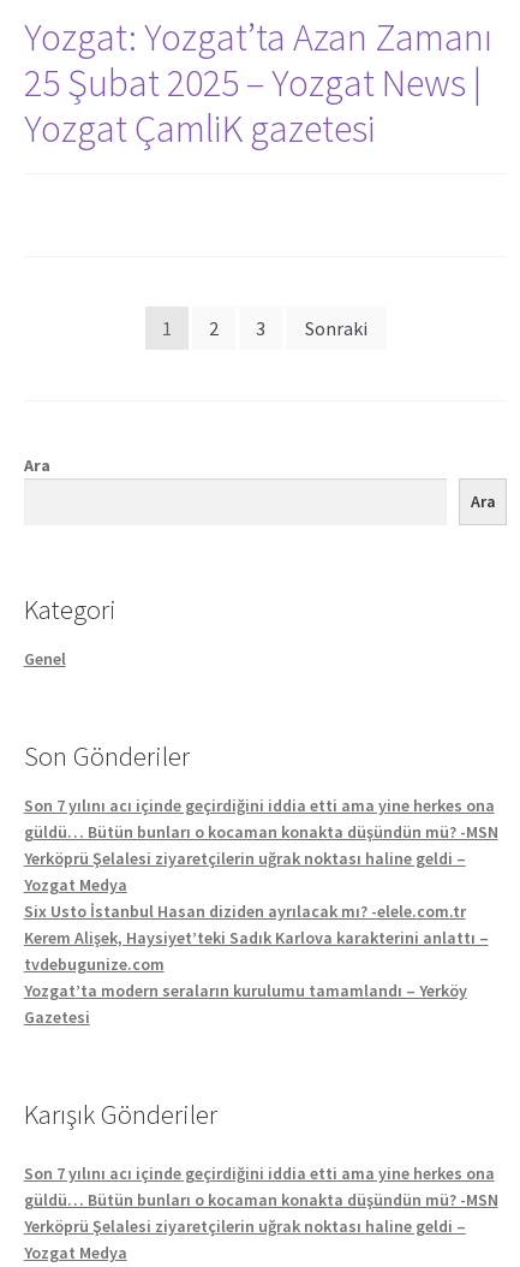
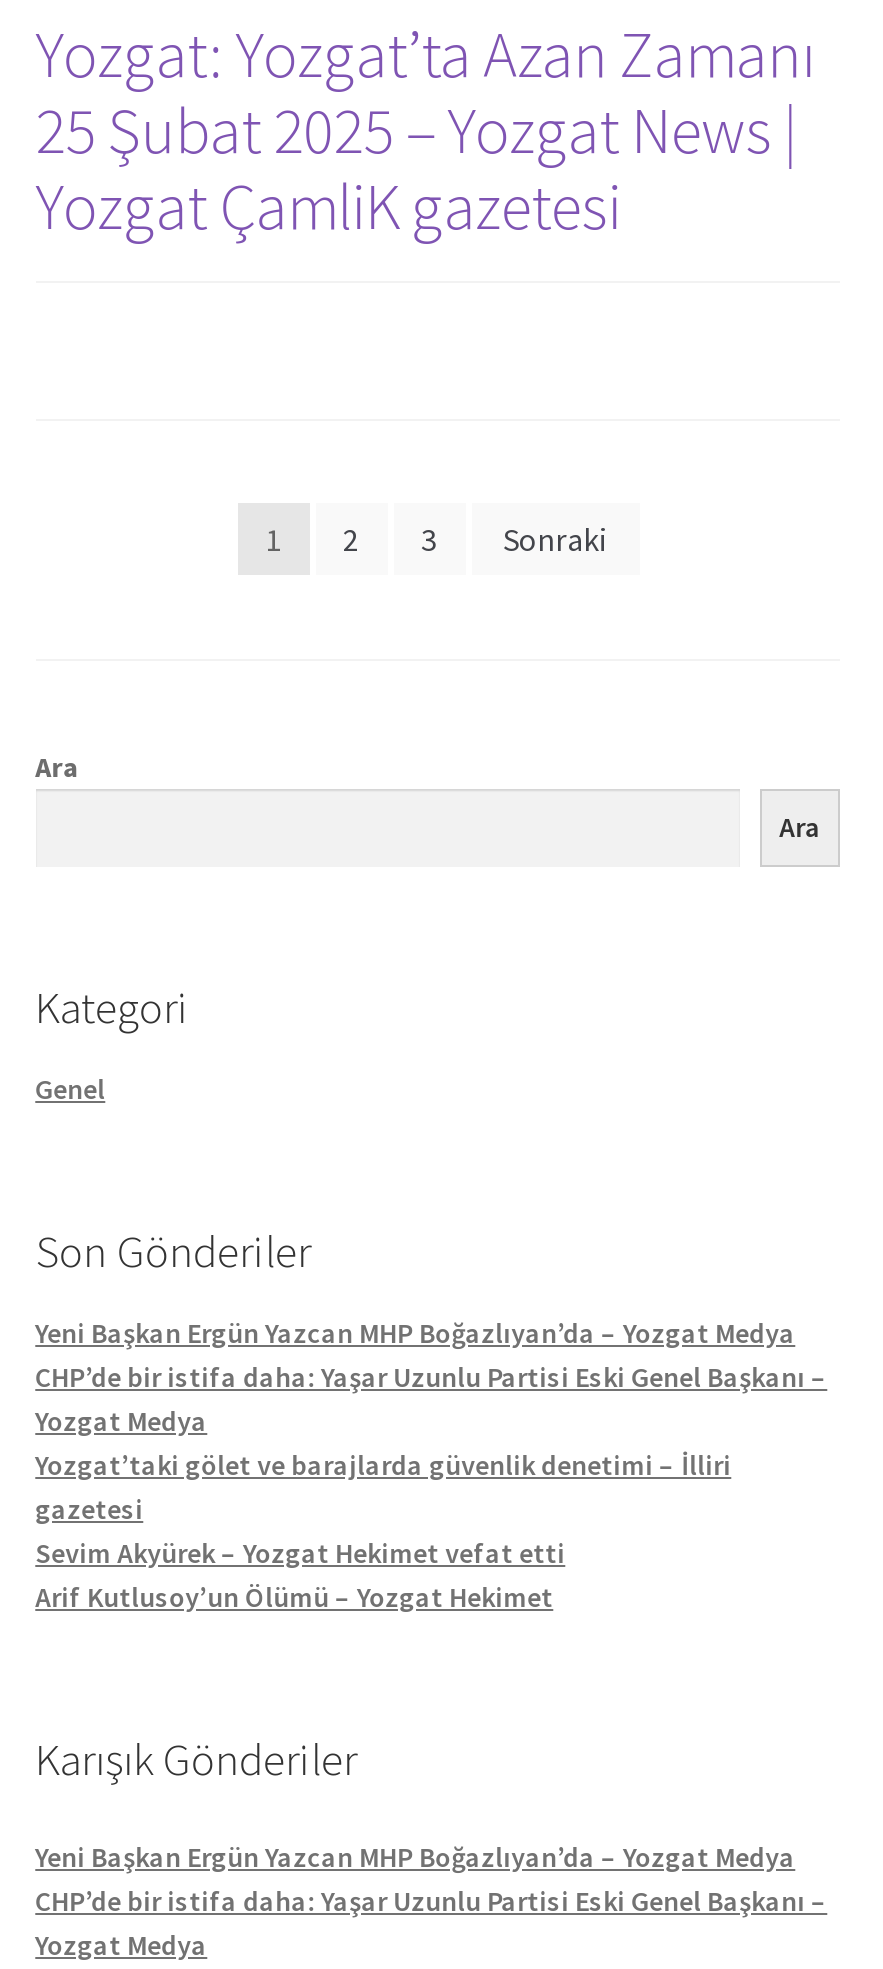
- Son 7 yılını acı içinde geçirdiğini iddia etti ama yine herkes ona
- güldü… Bütün bunları o kocaman konakta düşündün mü? -MSN
- Yerköprü Şelalesi ziyaretçilerin uğrak noktası haline geldi –
+ Yeni Başkan Ergün Yazcan MHP Boğazlıyan’da – Yozgat Medya
+ CHP’de bir istifa daha: Yaşar Uzunlu Partisi Eski Genel Başkanı –

- Six Usto İstanbul Hasan diziden ayrılacak mı? -elele.com.tr
- Kerem Alişek, Haysiyet’teki Sadık Karlova karakterini anlattı –
- tvdebugunize.com
- Yozgat’ta modern seraların kurulumu tamamlandı – Yerköy
- Gazetesi
+ Yozgat’taki gölet ve barajlarda güvenlik denetimi – İlliri
+ gazetesi
+ Sevim Akyürek – Yozgat Hekimet vefat etti
+ Arif Kutlusoy’un Ölümü – Yozgat Hekimet

- Son 7 yılını acı içinde geçirdiğini iddia etti ama yine herkes ona
- güldü… Bütün bunları o kocaman konakta düşündün mü? -MSN
- Yerköprü Şelalesi ziyaretçilerin uğrak noktası haline geldi –
+ Yeni Başkan Ergün Yazcan MHP Boğazlıyan’da – Yozgat Medya
+ CHP’de bir istifa daha: Yaşar Uzunlu Partisi Eski Genel Başkanı –
